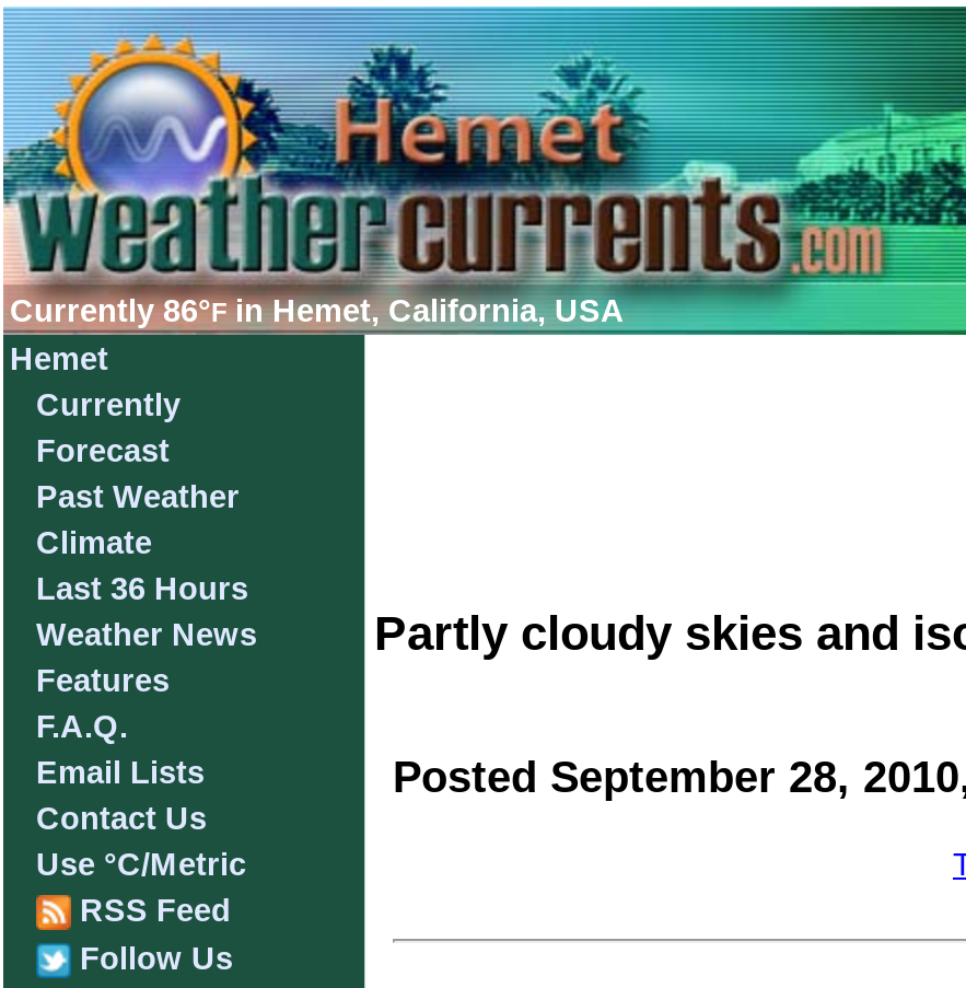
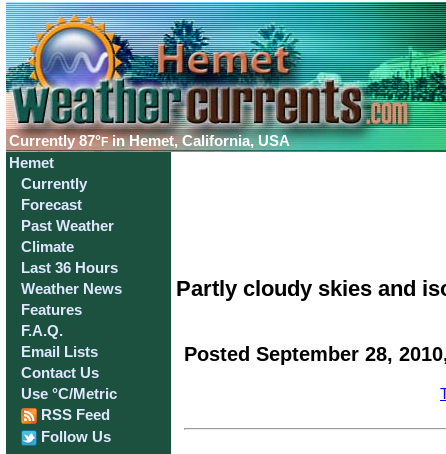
- Currently 86°F in Hemet, California, USA
+ Currently 87°F in Hemet, California, USA
